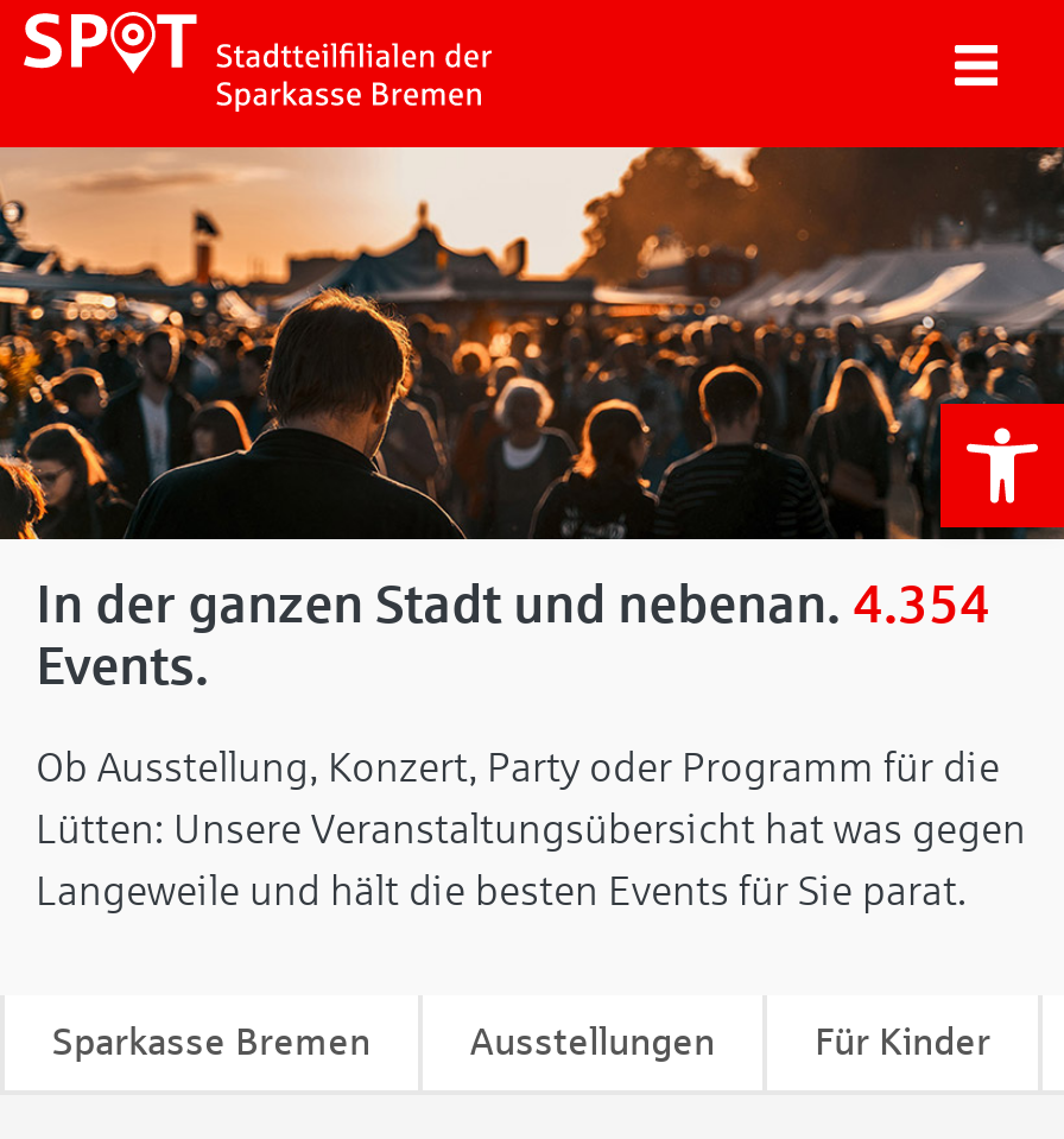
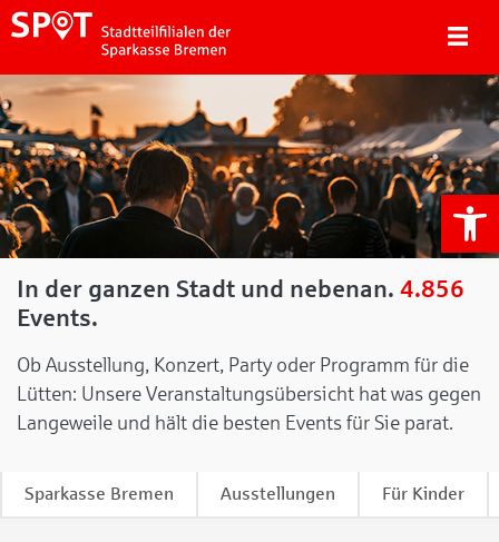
- In der ganzen Stadt und nebenan. 4.354
+ In der ganzen Stadt und nebenan. 4.856
